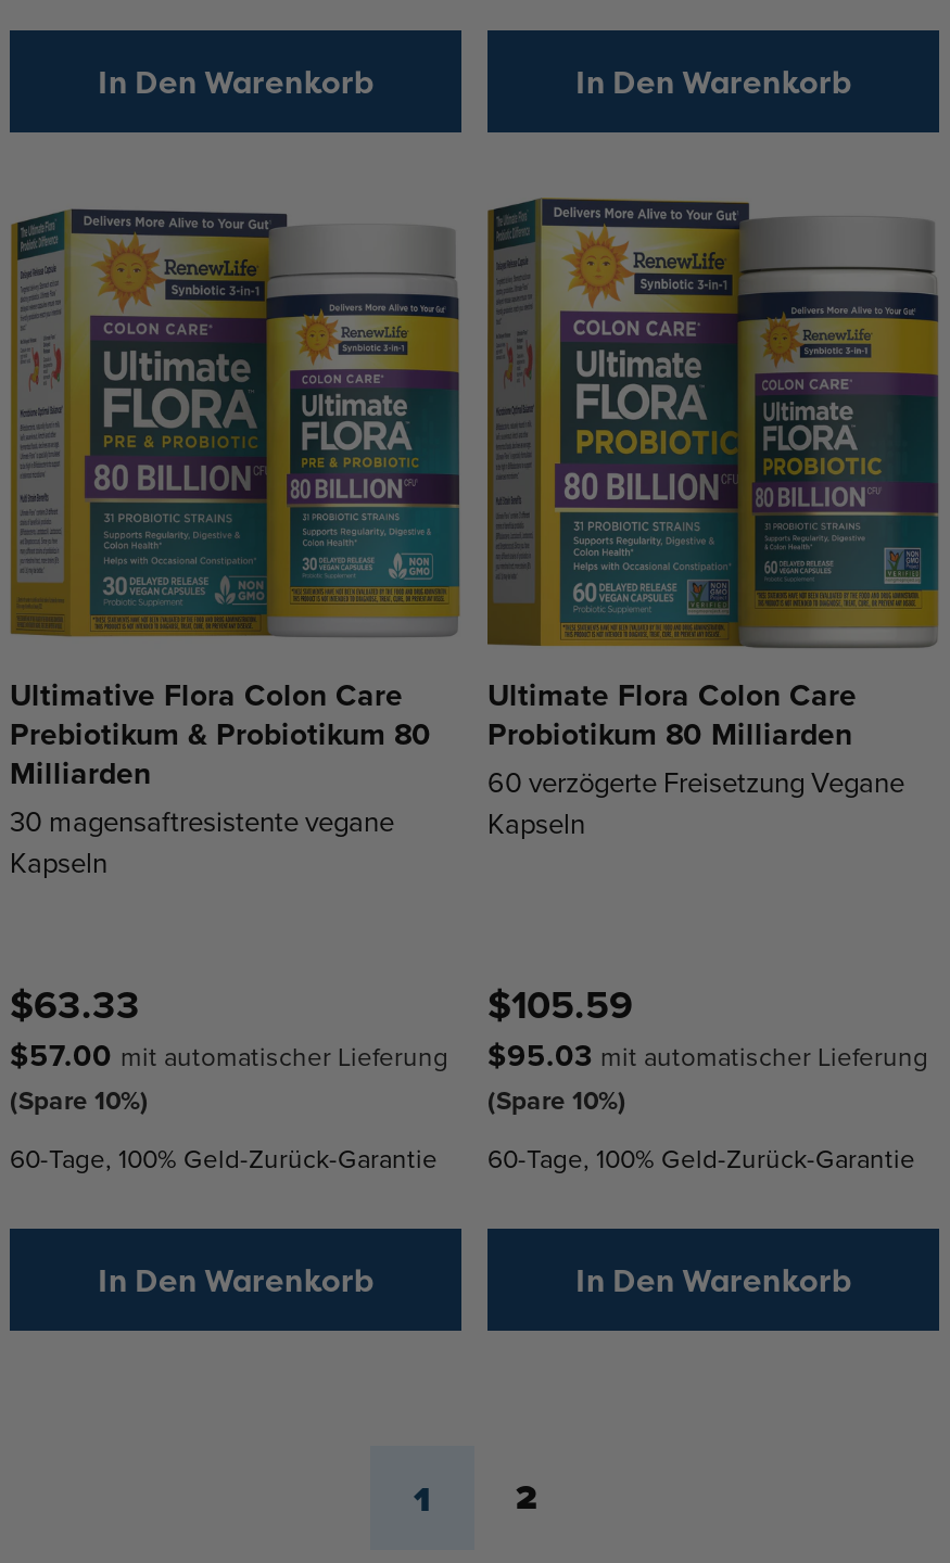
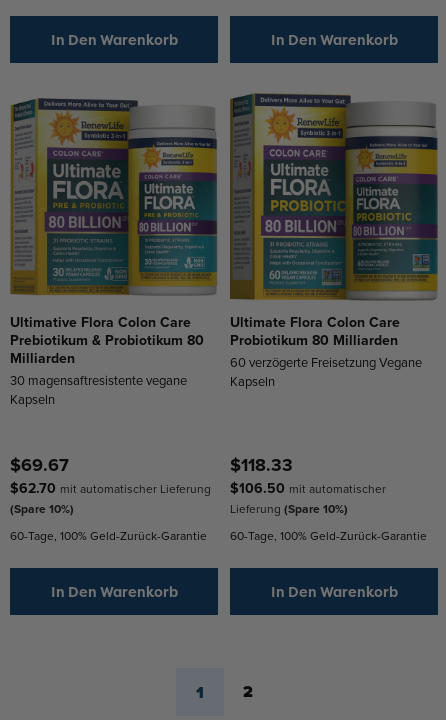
- $63.33
+ $69.67

- $105.59
- $95.03 mit automatischer Lieferung
- (Spare 10%)
+ $118.33
+ $106.50 mit automatischer
+ Lieferung (Spare 10%)

- $57.00 mit automatischer Lieferung
+ $62.70 mit automatischer Lieferung
